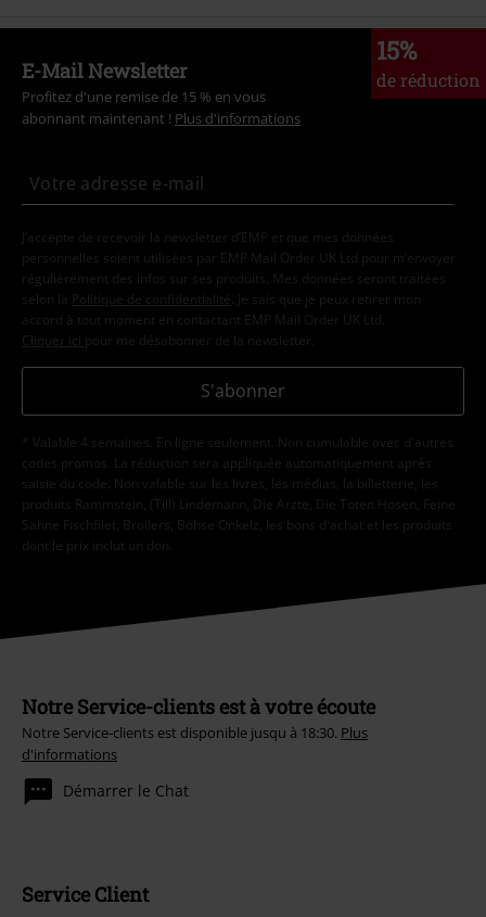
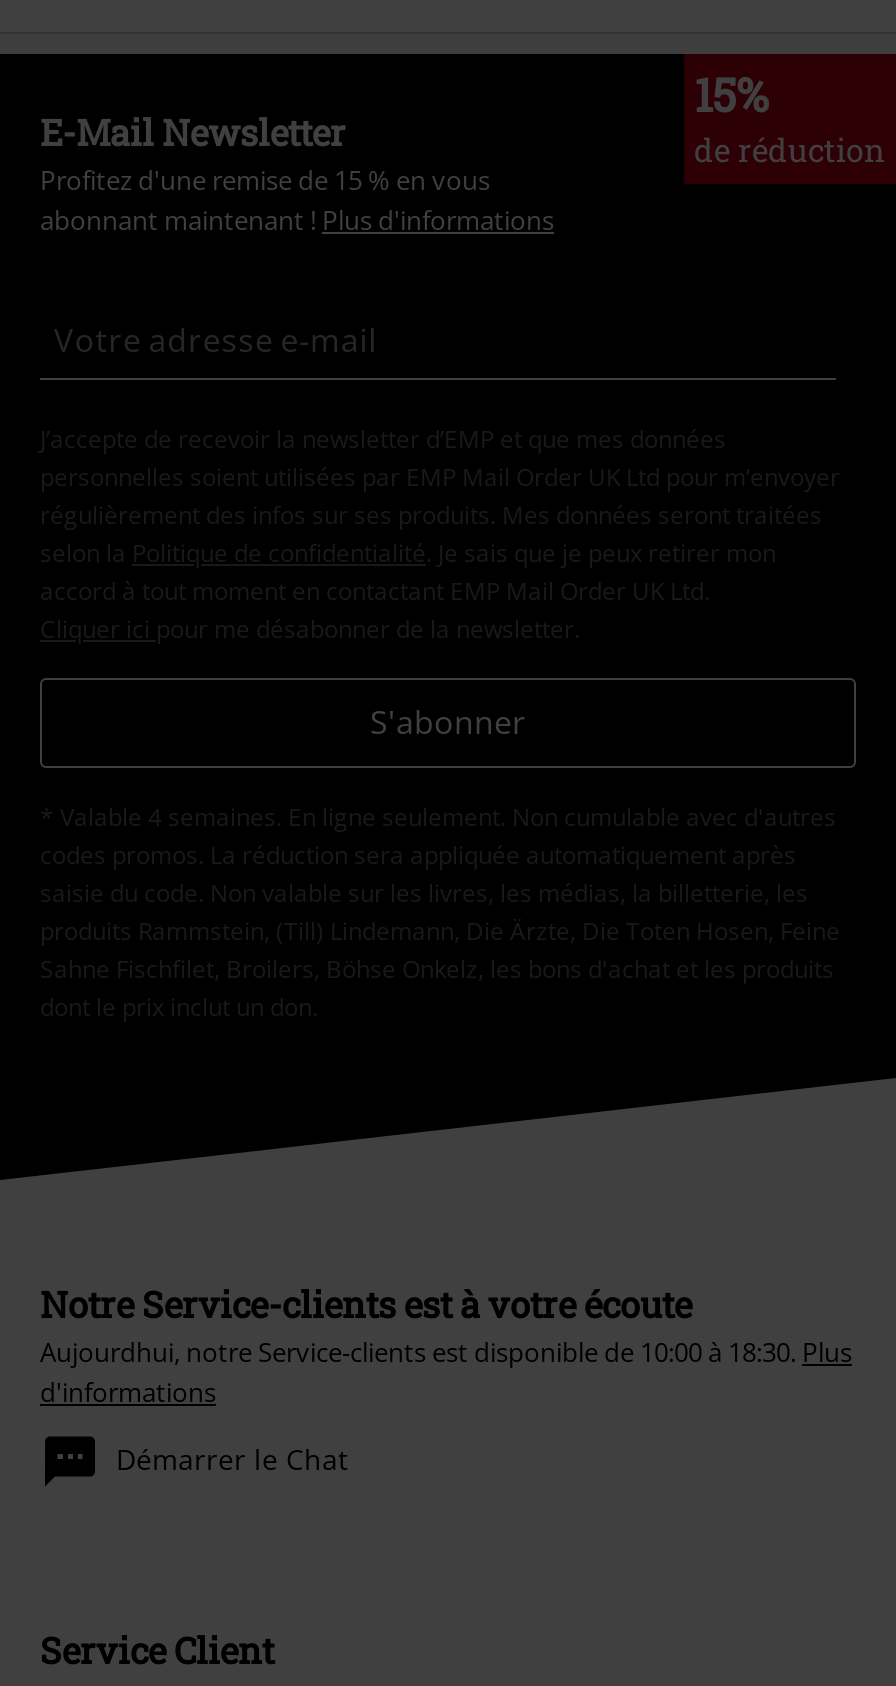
- Notre Service-clients est disponible jusqu à 18:30. Plus
+ Aujourdhui, notre Service-clients est disponible de 10:00 à 18:30. Plus
